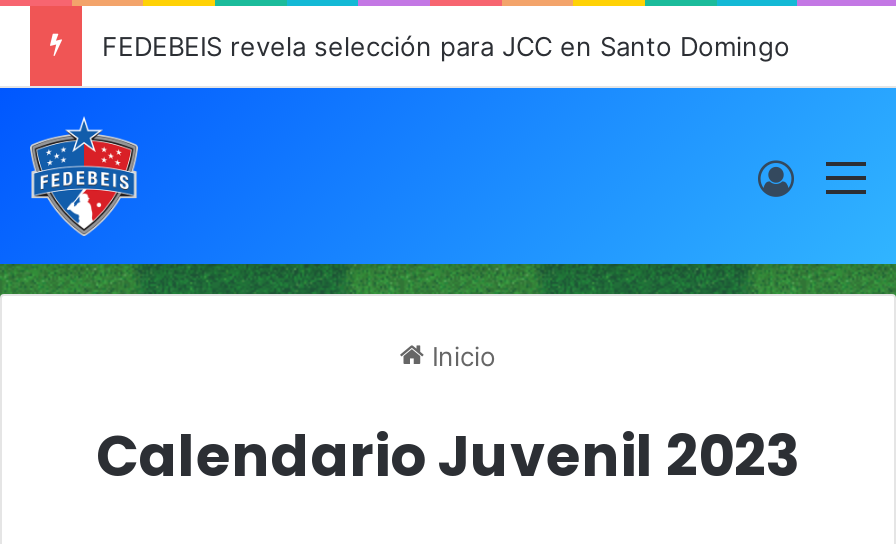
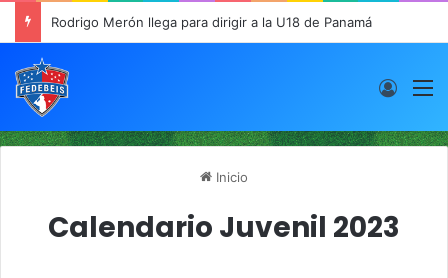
- FEDEBEIS revela selección para JCC en Santo Domingo
+ Rodrigo Merón llega para dirigir a la U18 de Panamá
